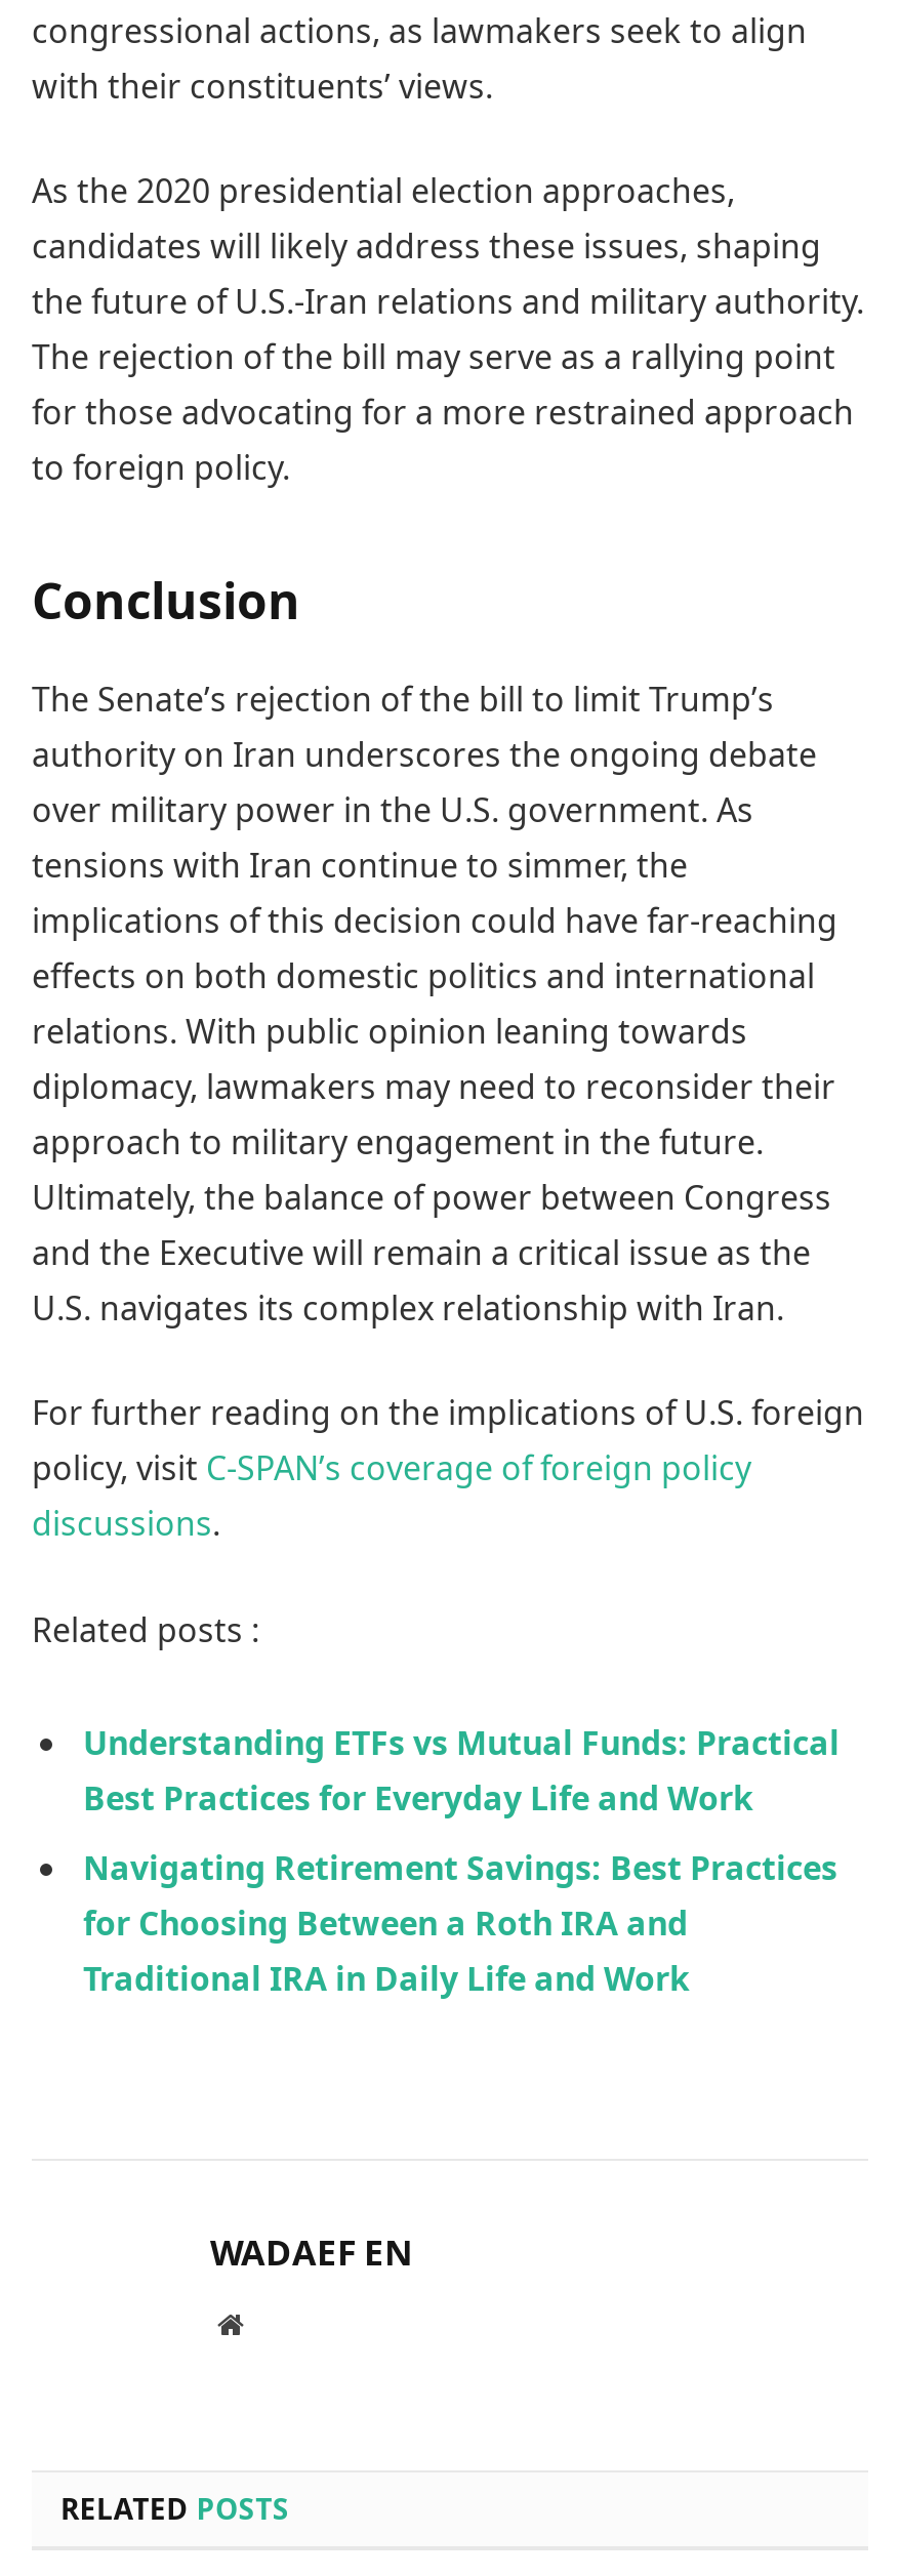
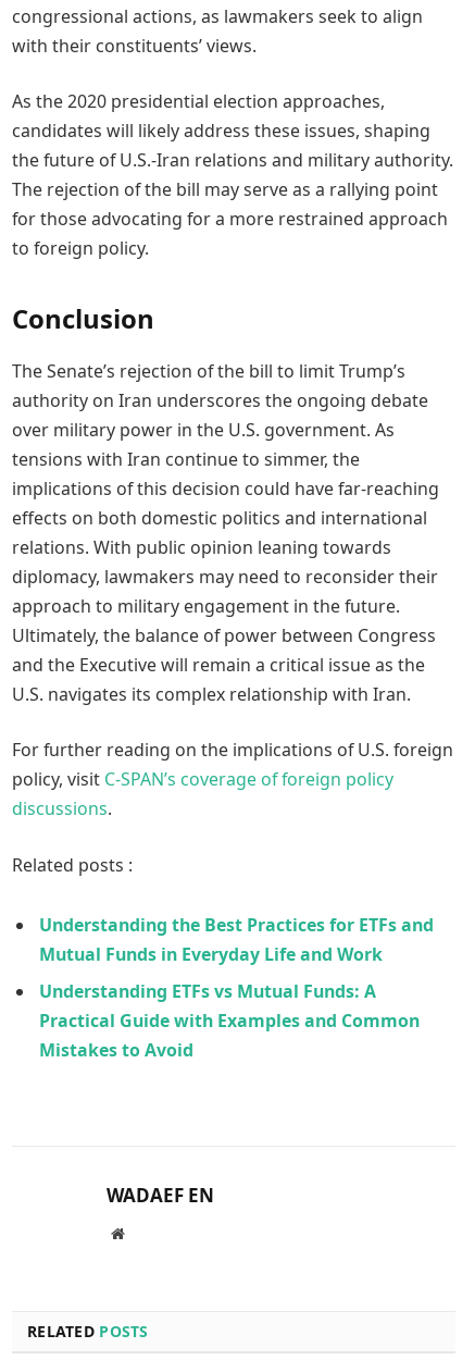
- Understanding ETFs vs Mutual Funds: Practical
- Best Practices for Everyday Life and Work
+ Understanding the Best Practices for ETFs and
+ Mutual Funds in Everyday Life and Work

- Navigating Retirement Savings: Best Practices
- for Choosing Between a Roth IRA and
- Traditional IRA in Daily Life and Work
+ Understanding ETFs vs Mutual Funds: A
+ Practical Guide with Examples and Common
+ Mistakes to Avoid
